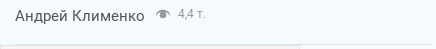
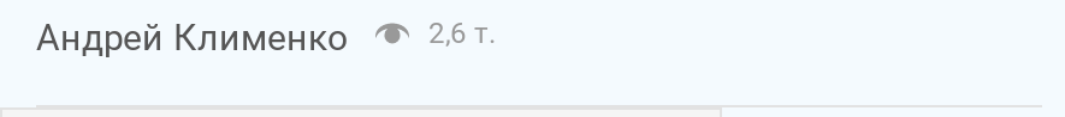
- 4,4 т.
+ 2,6 т.
